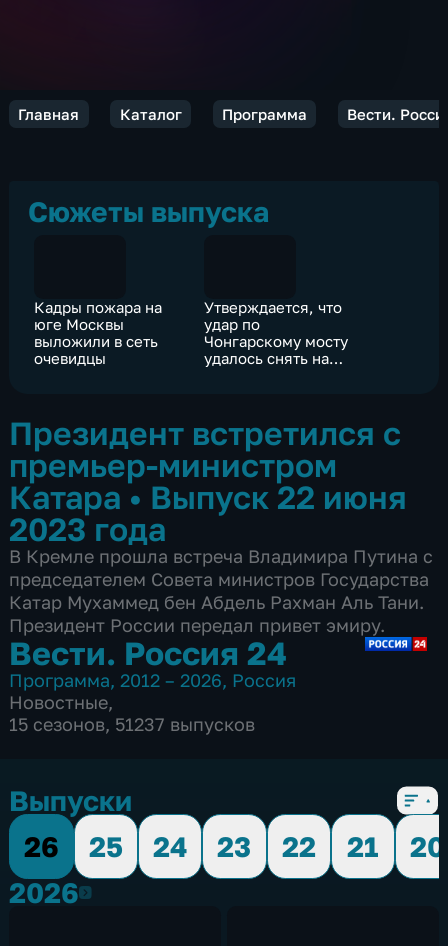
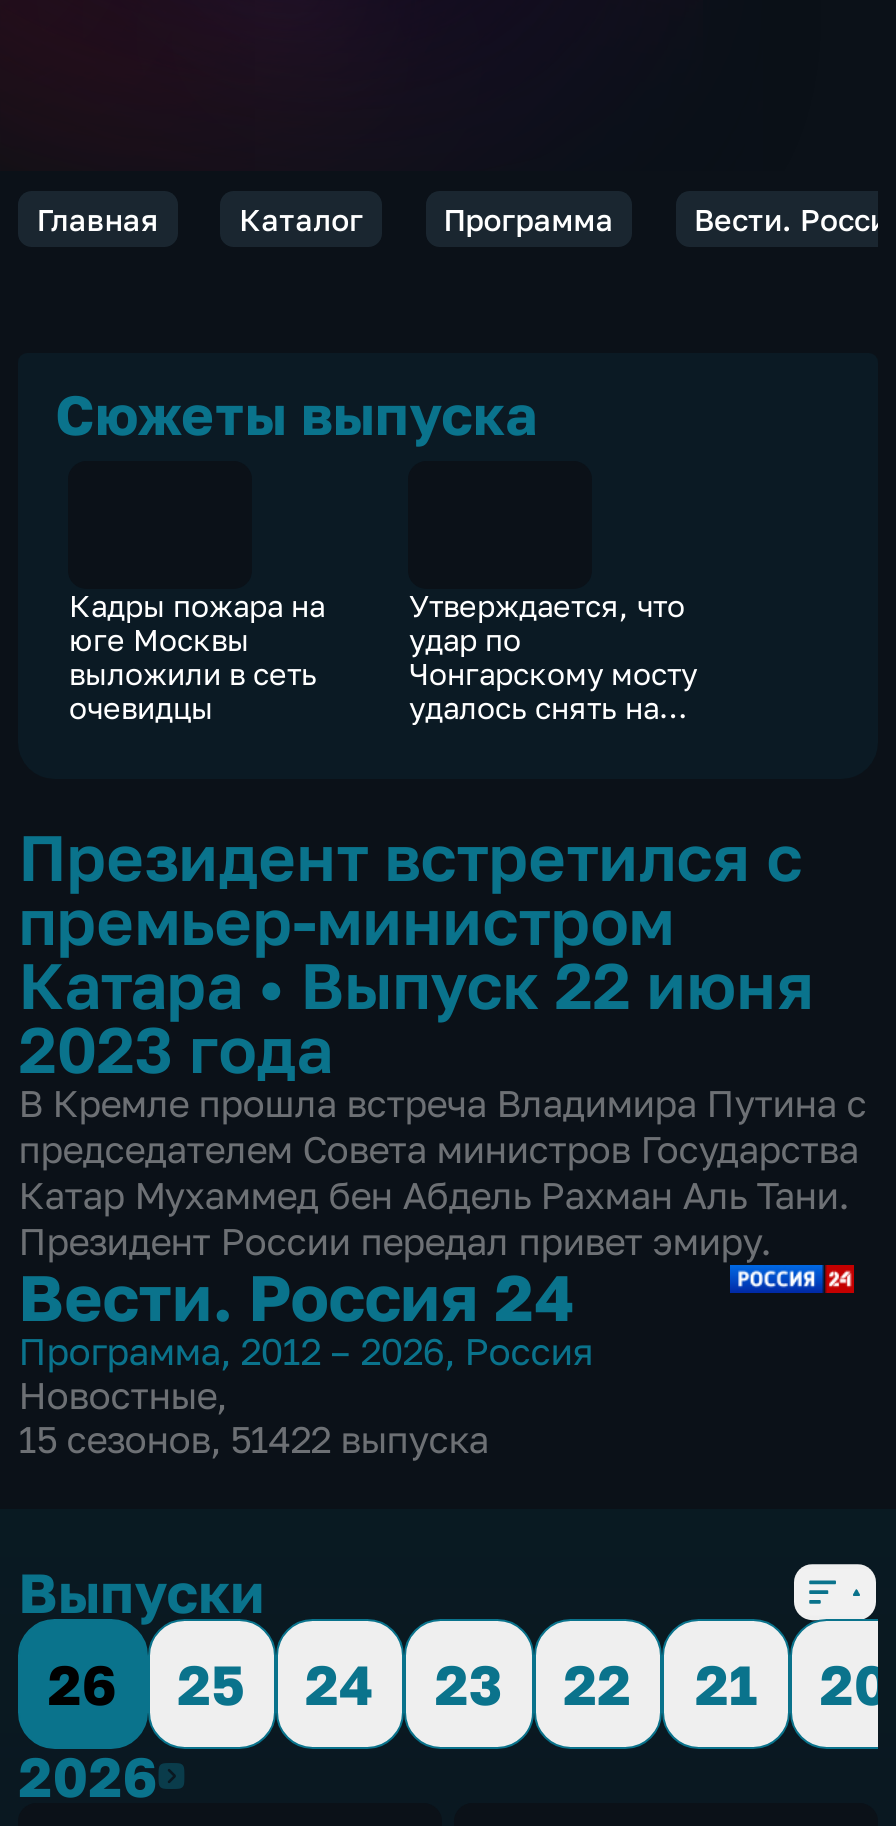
- 15 сезонов, 51237 выпусков
+ 15 сезонов, 51422 выпуска
